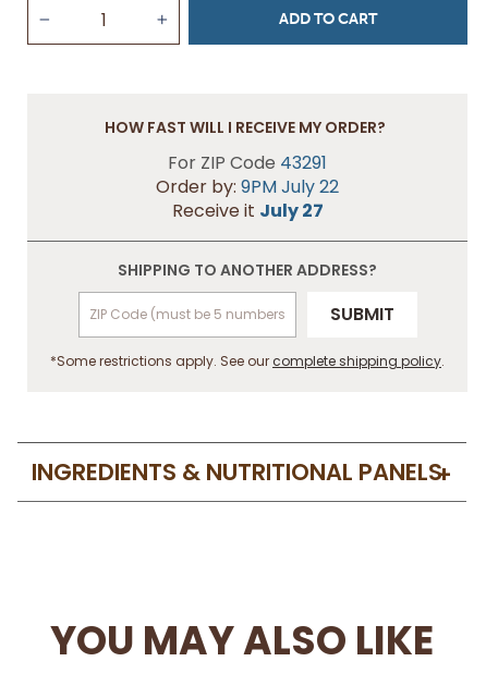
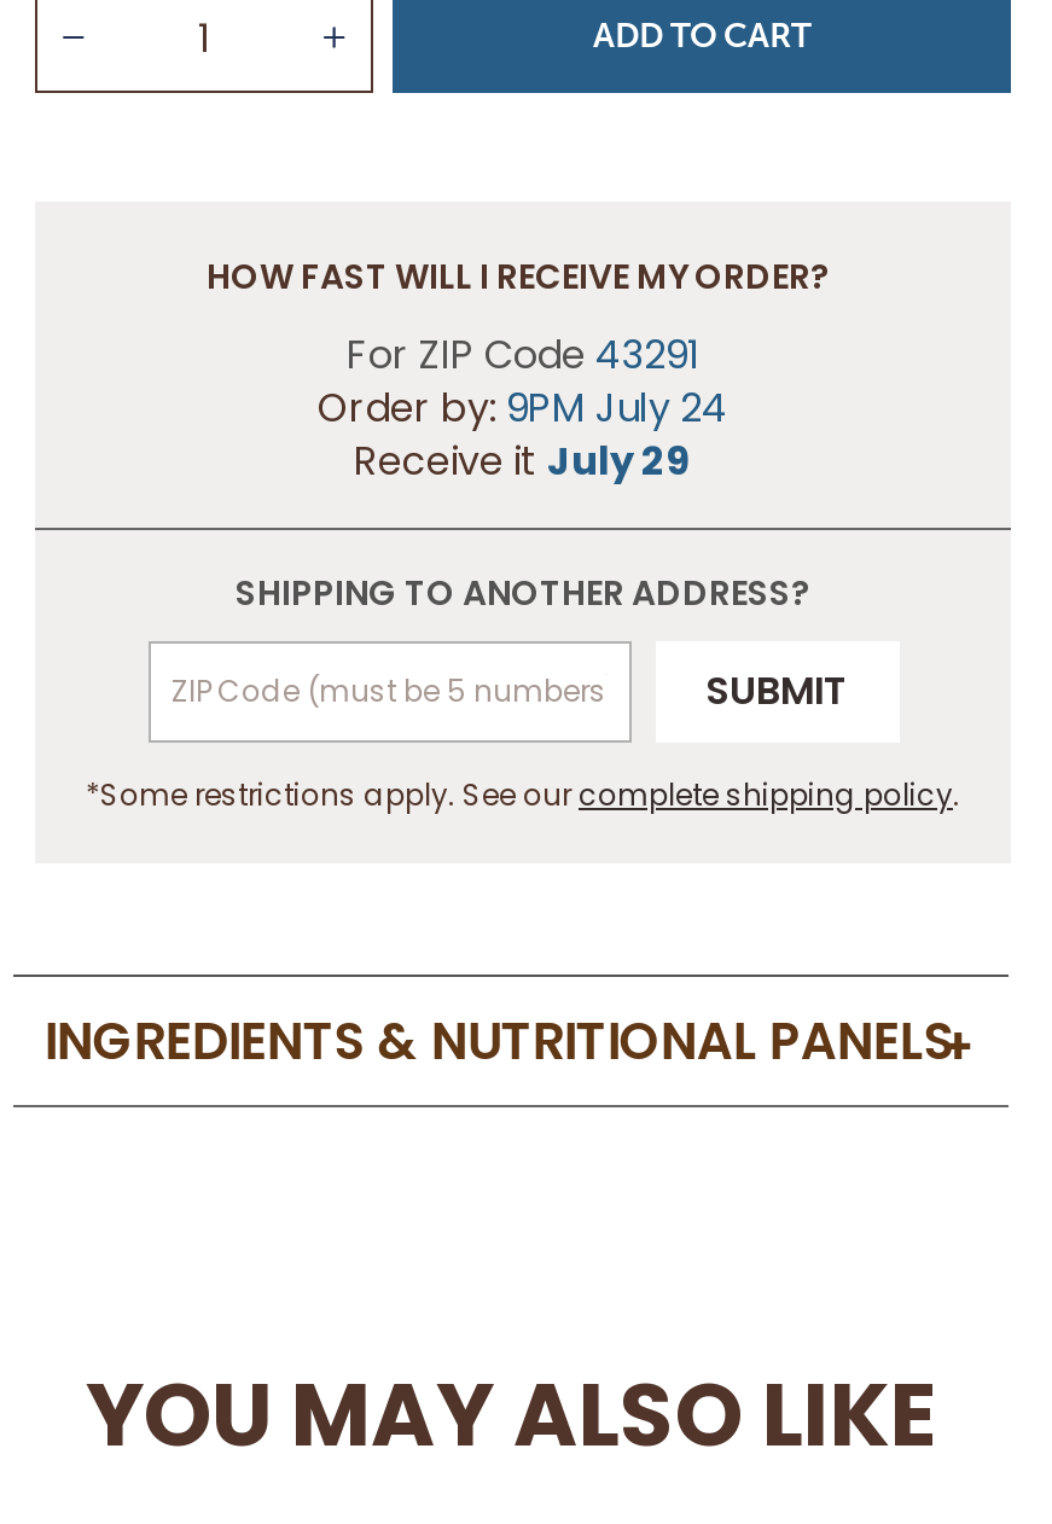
- Order by: 9PM July 22
+ Order by: 9PM July 24

- Receive it July 27
+ Receive it July 29
